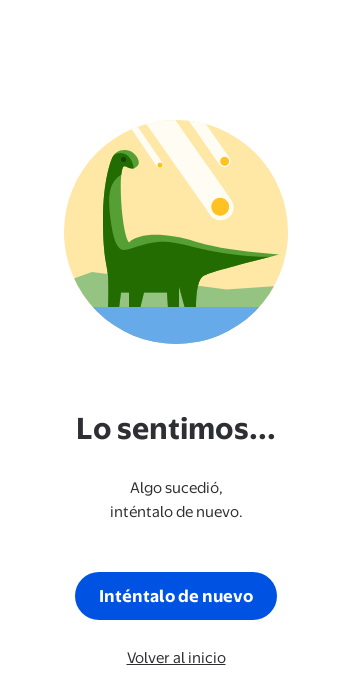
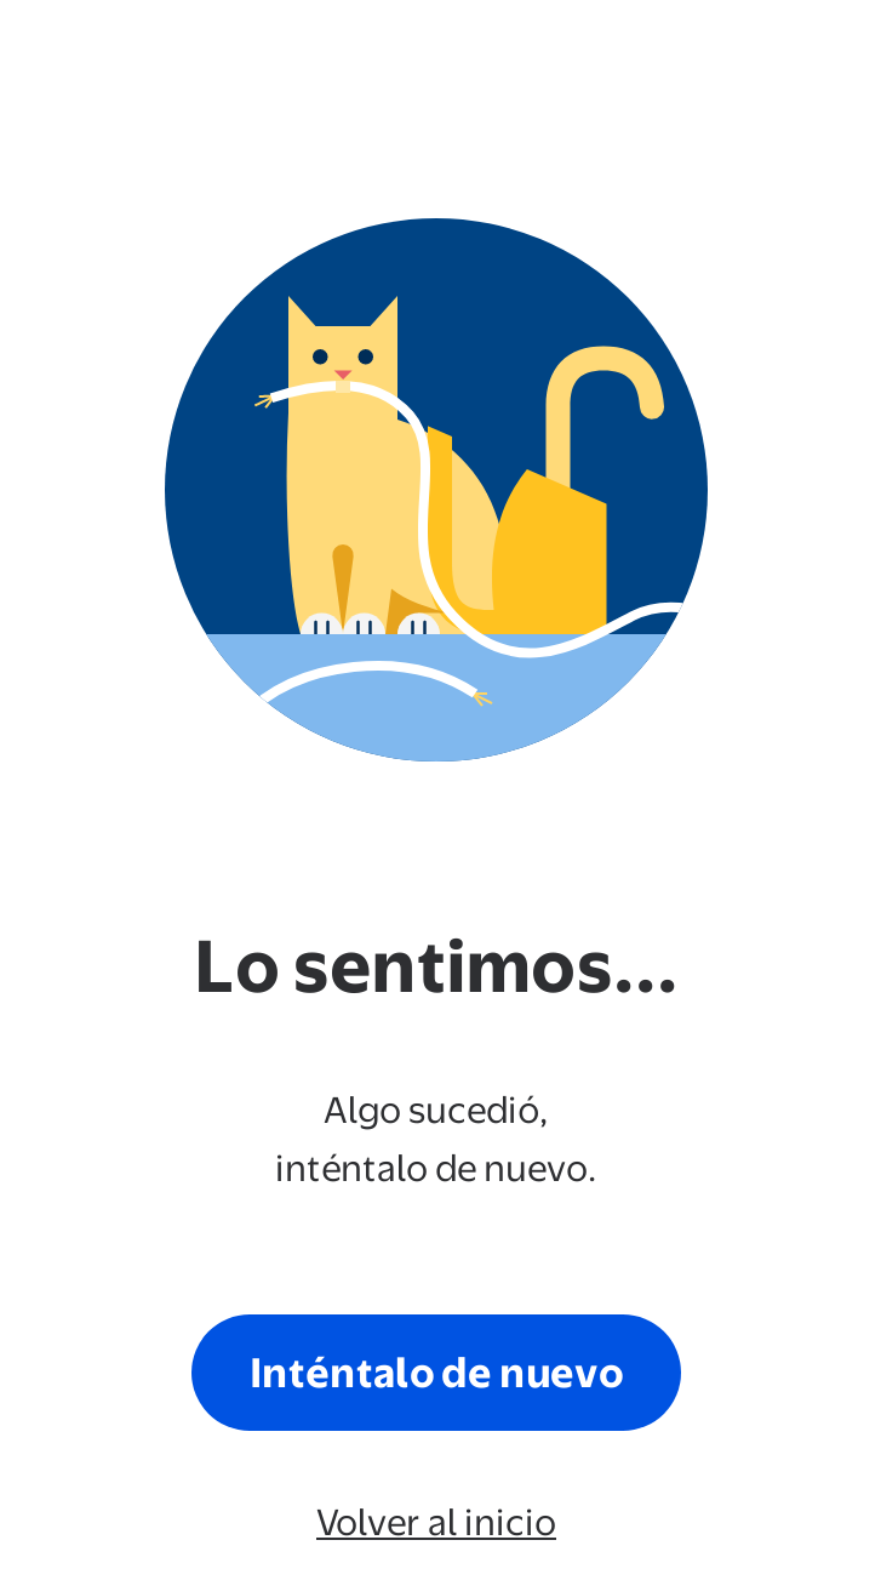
- [image]
+ [image]
